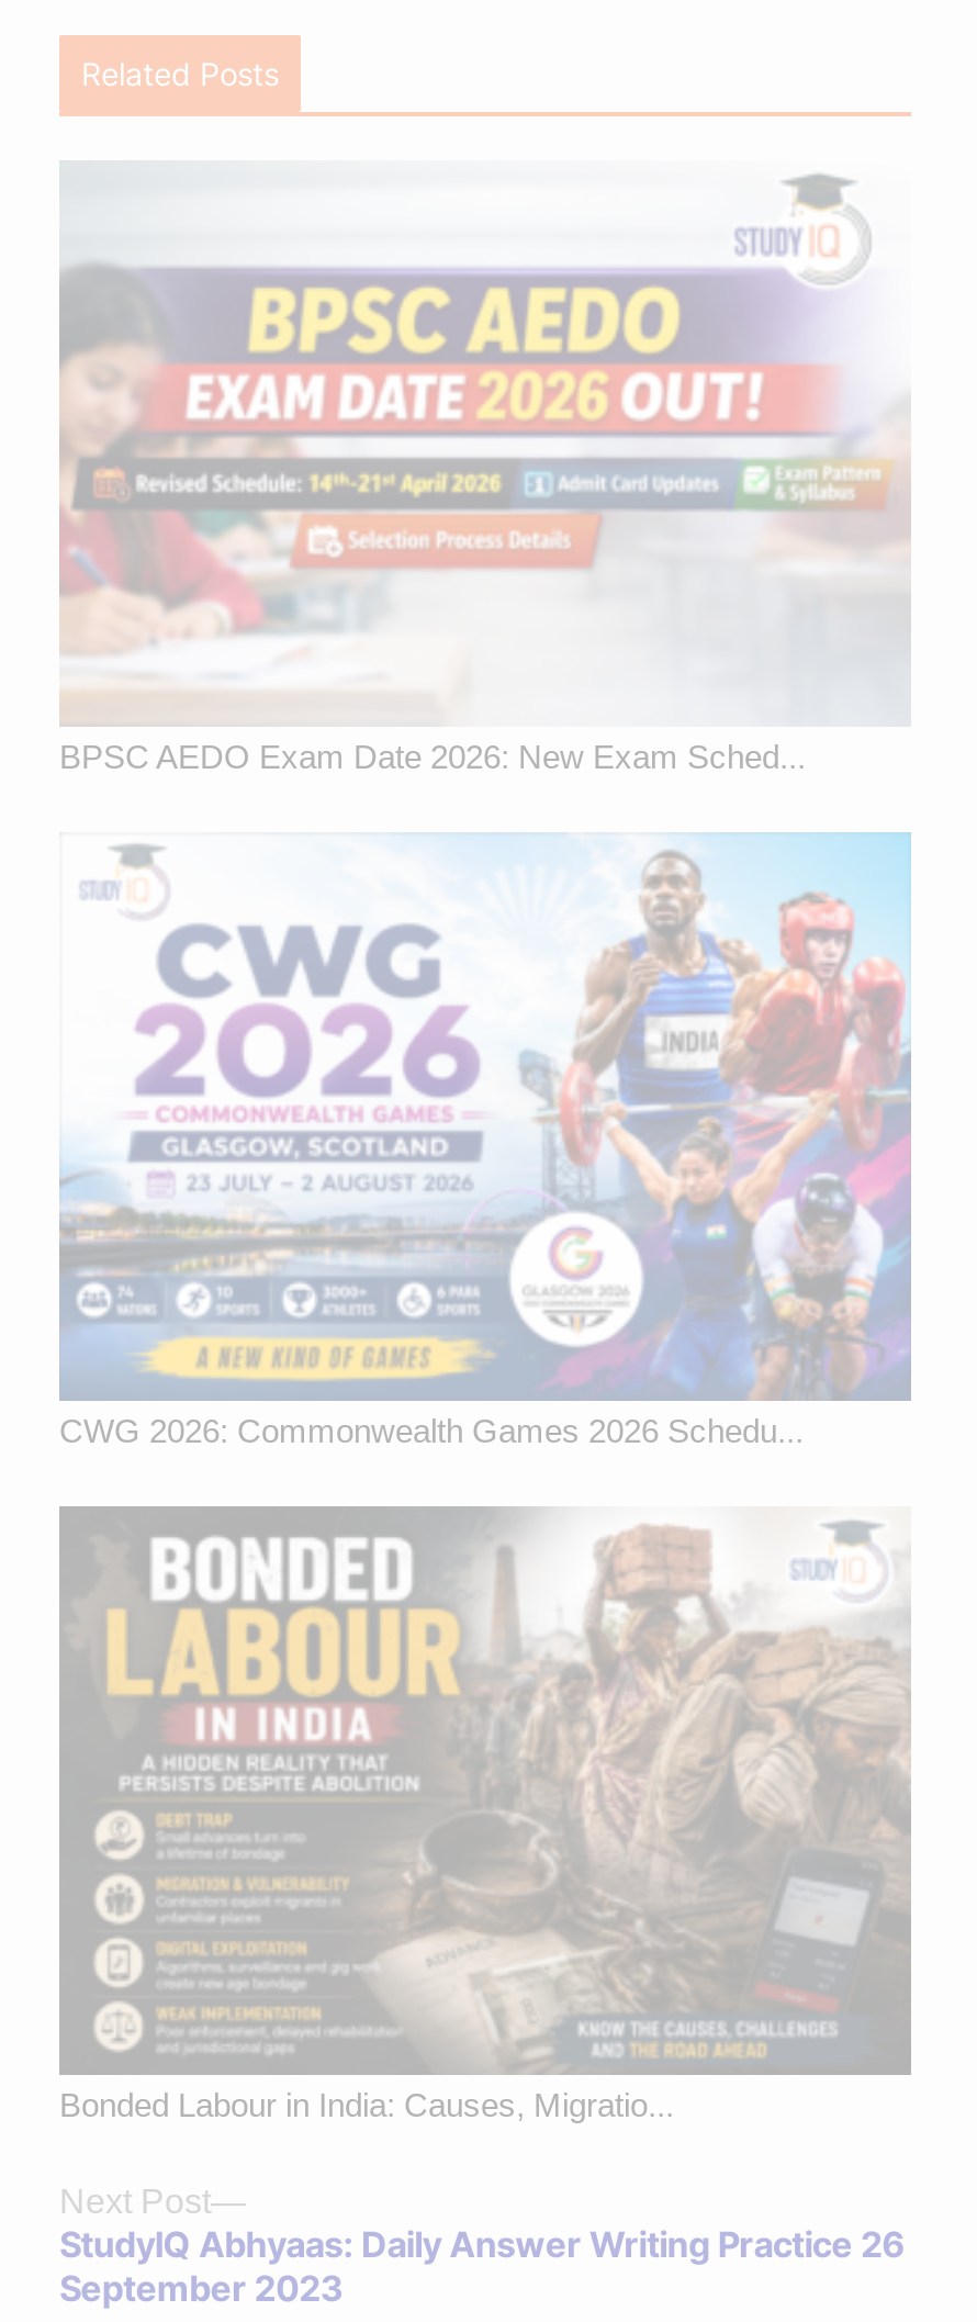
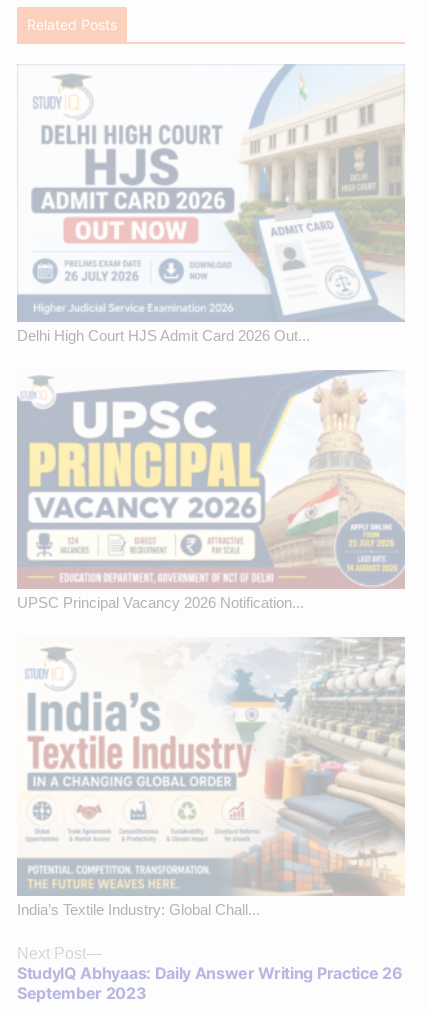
- [image]
- BPSC AEDO Exam Date 2026: New Exam Sched...
+ [image]
+ Delhi High Court HJS Admit Card 2026 Out...

- [image]
- CWG 2026: Commonwealth Games 2026 Schedu...
+ [image]
+ UPSC Principal Vacancy 2026 Notification...

- [image]
- Bonded Labour in India: Causes, Migratio...
+ [image]
+ India’s Textile Industry: Global Chall...
